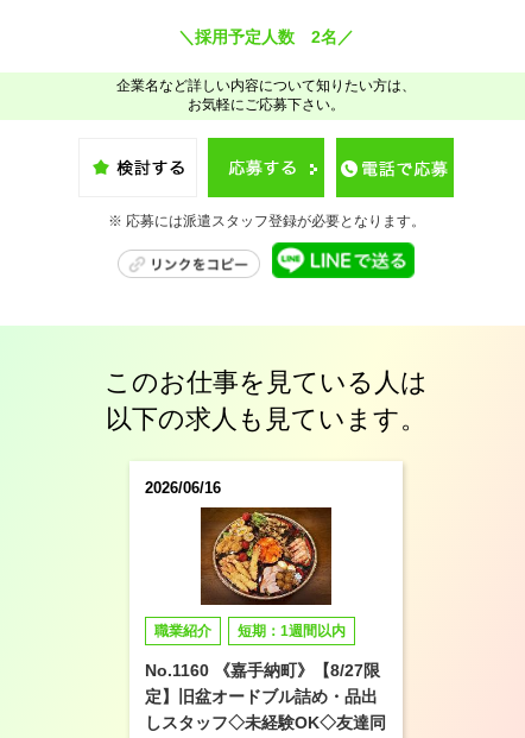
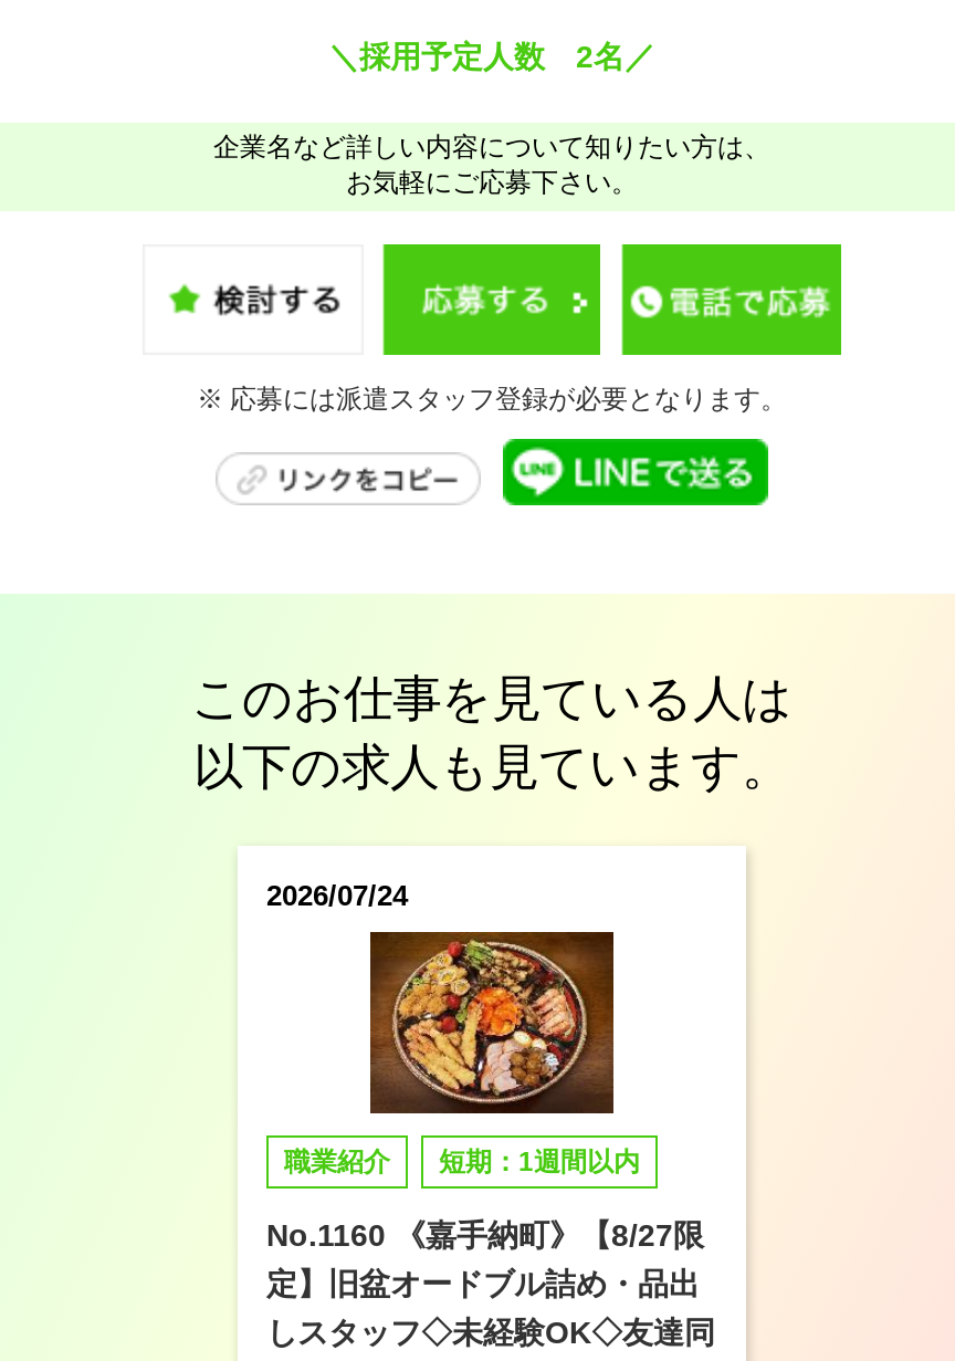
- 2026/06/16
+ 2026/07/24
